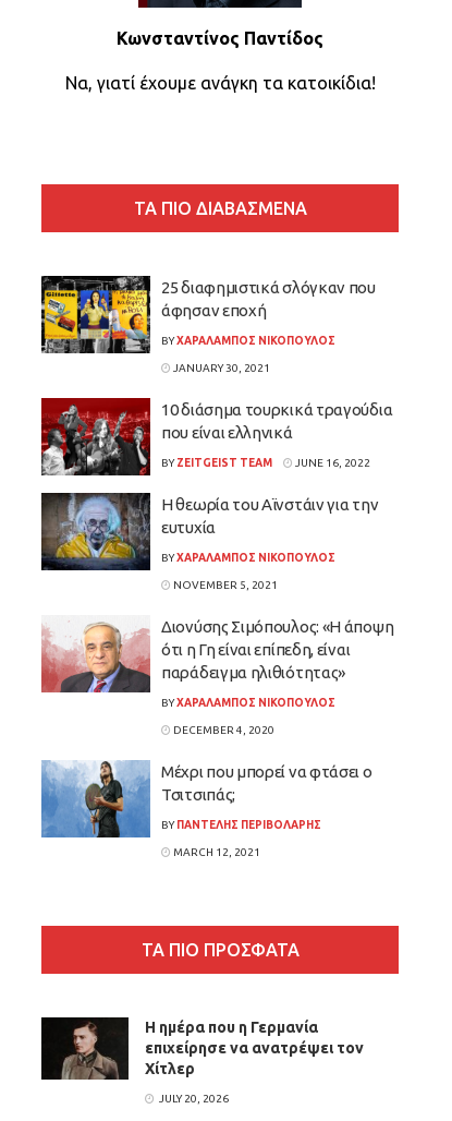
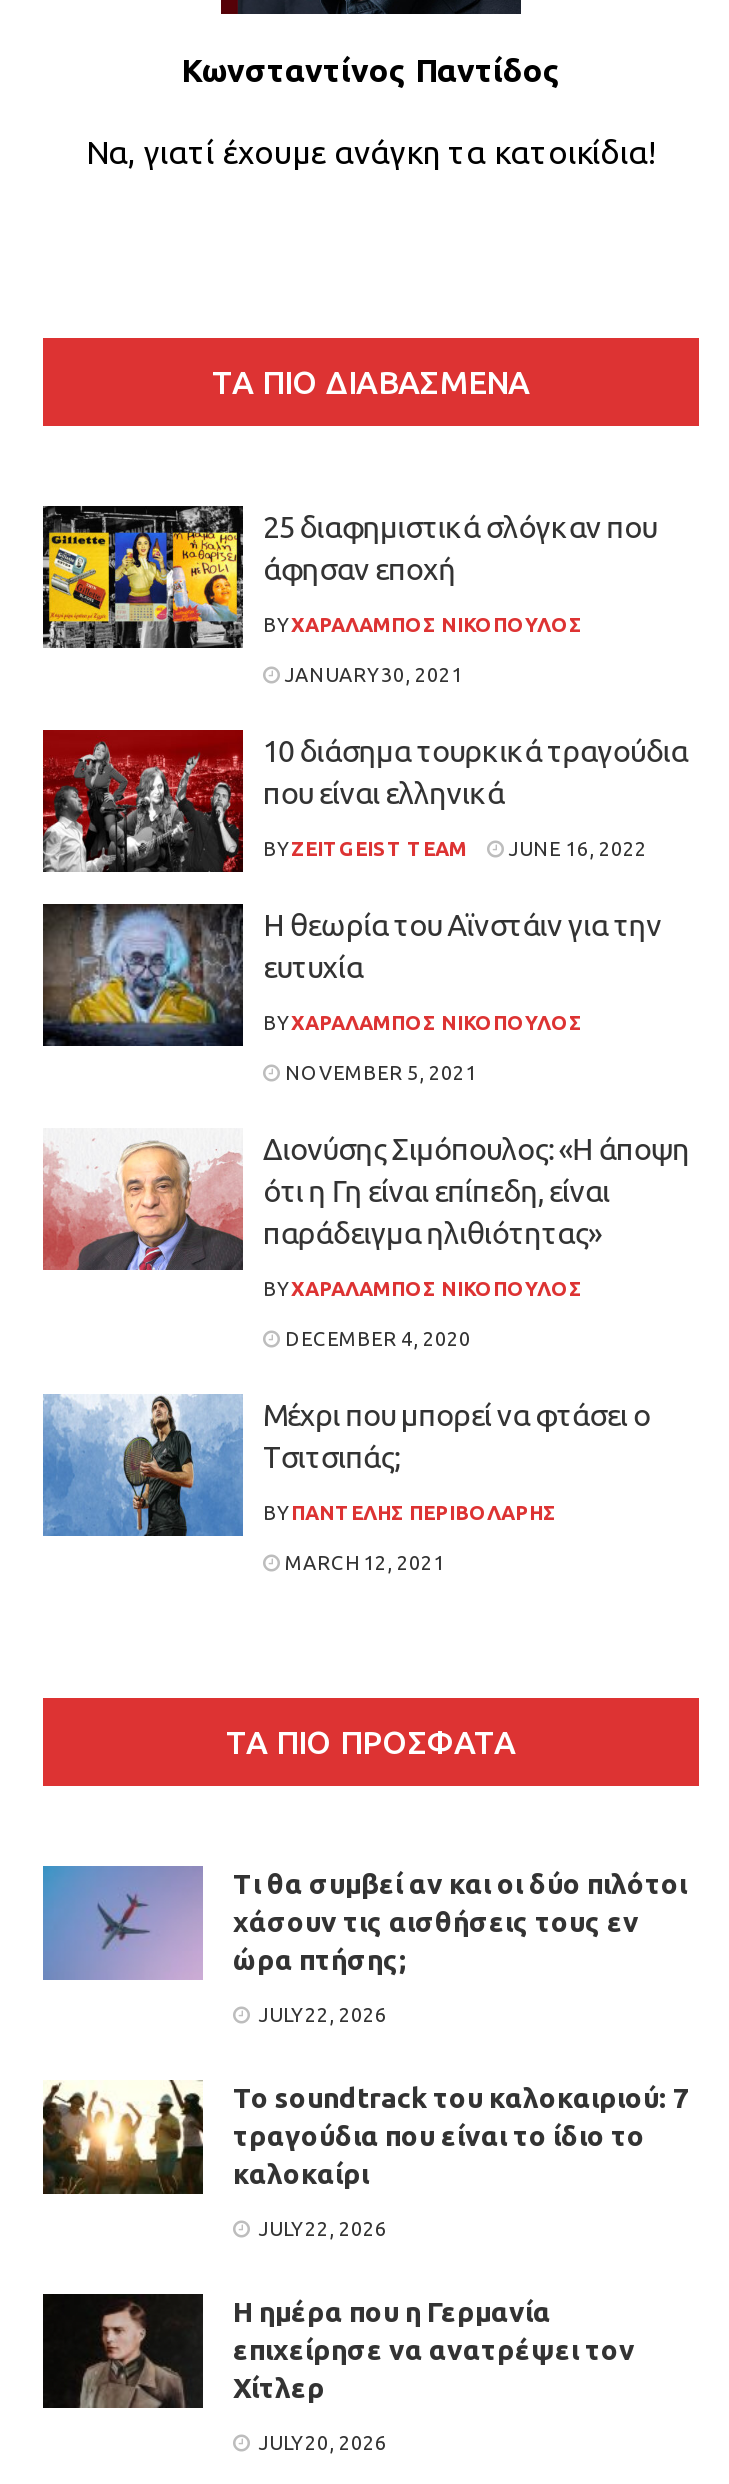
+ [image]
+ Τι θα συμβεί αν και οι δύο πιλότοι
+ χάσουν τις αισθήσεις τους εν
+ ώρα πτήσης;
+ JULY 22, 2026
+ To soundtrack του καλοκαιριού: 7
+ τραγούδια που είναι το ίδιο το
+ καλοκαίρι
+ JULY 22, 2026

+ [image]
